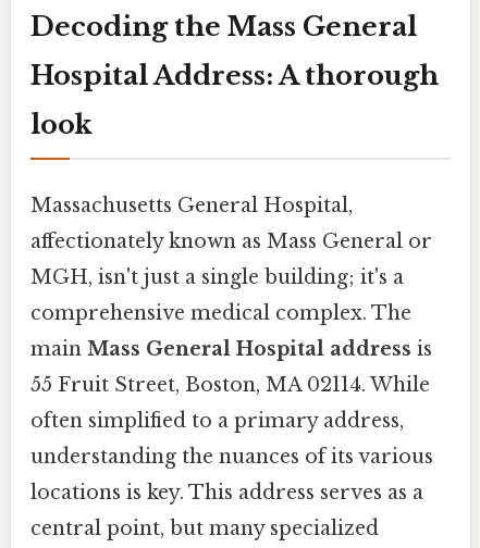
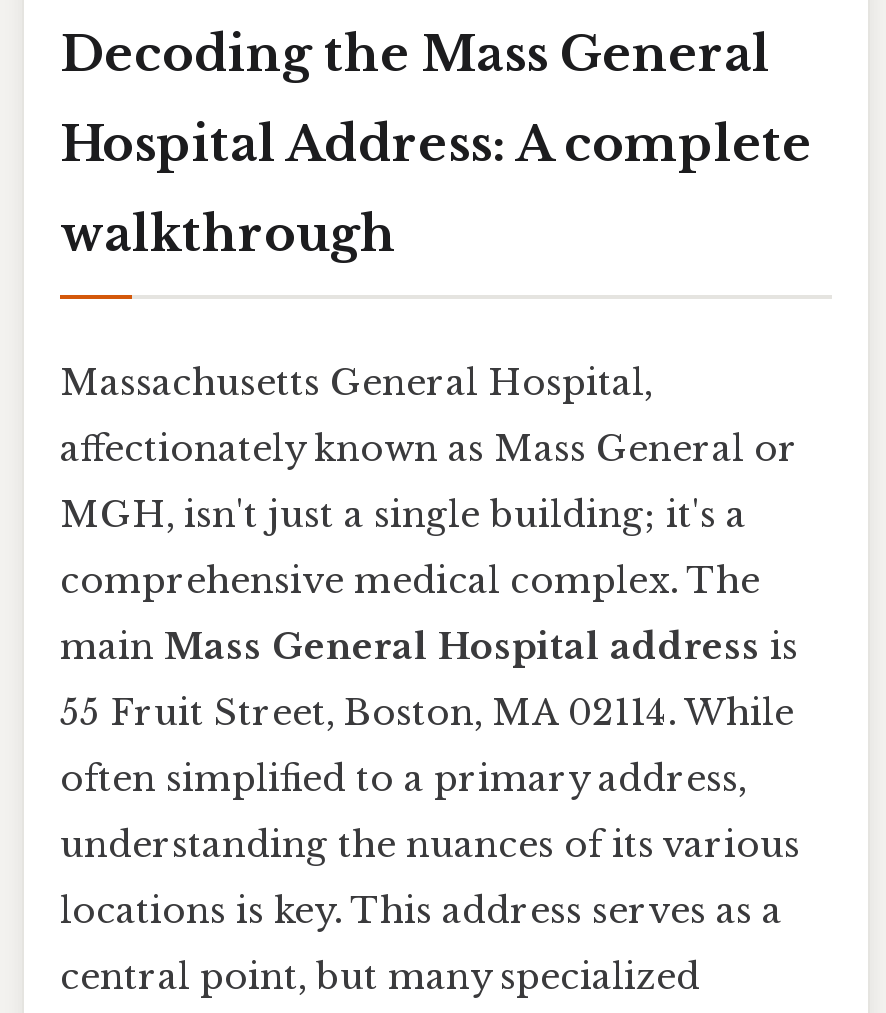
- Hospital Address: A thorough
+ Hospital Address: A complete

- look
+ walkthrough
